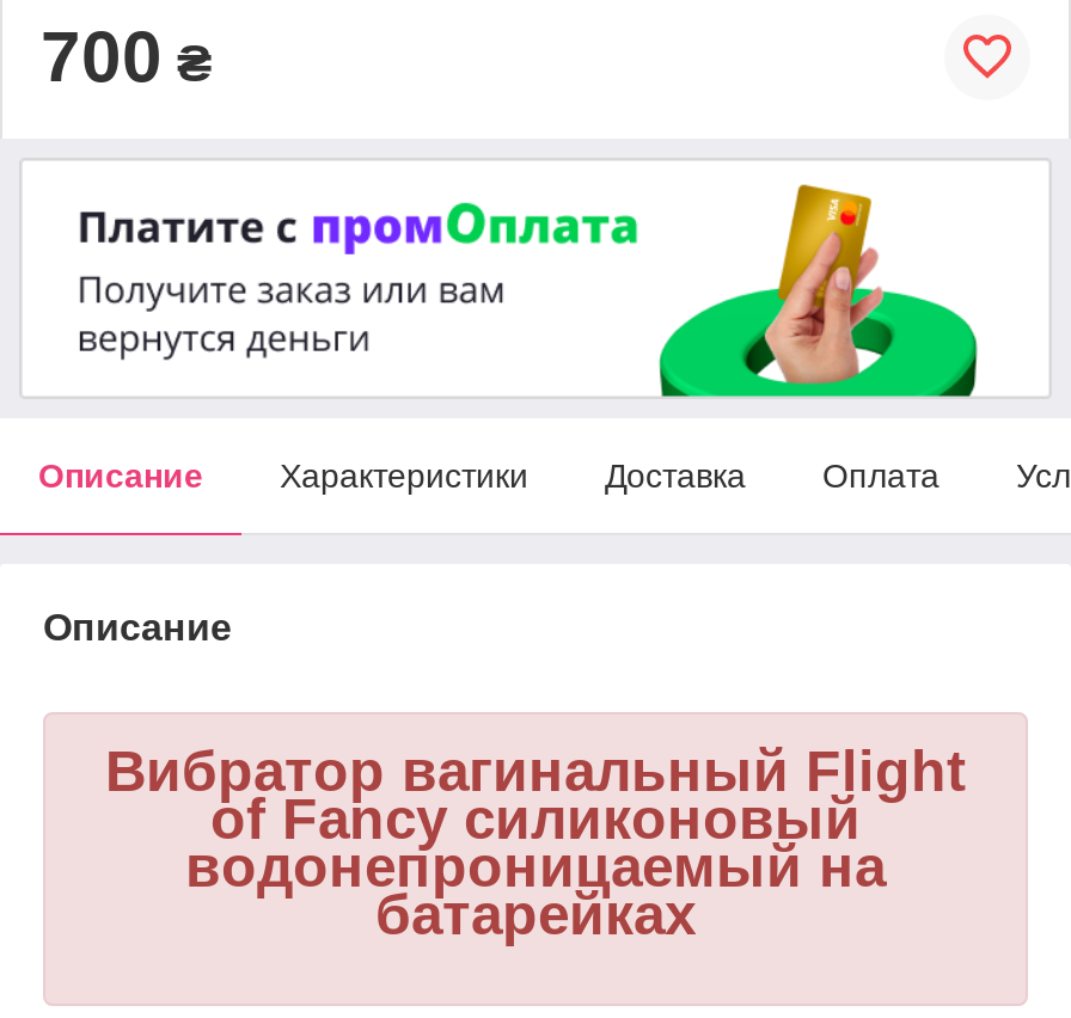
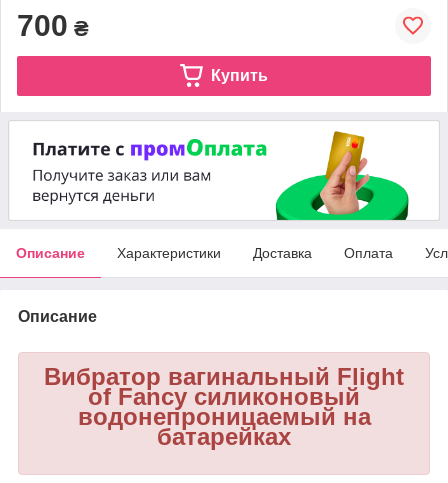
+ Купить
